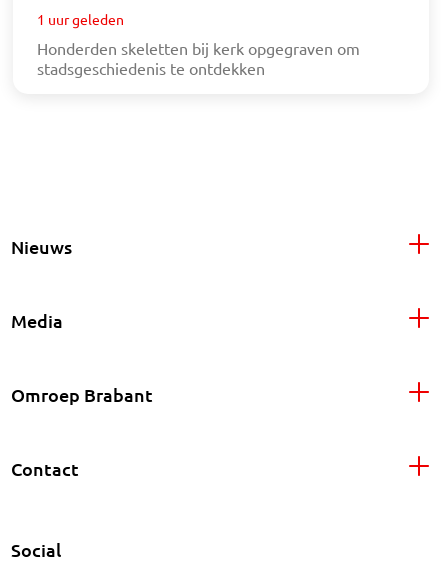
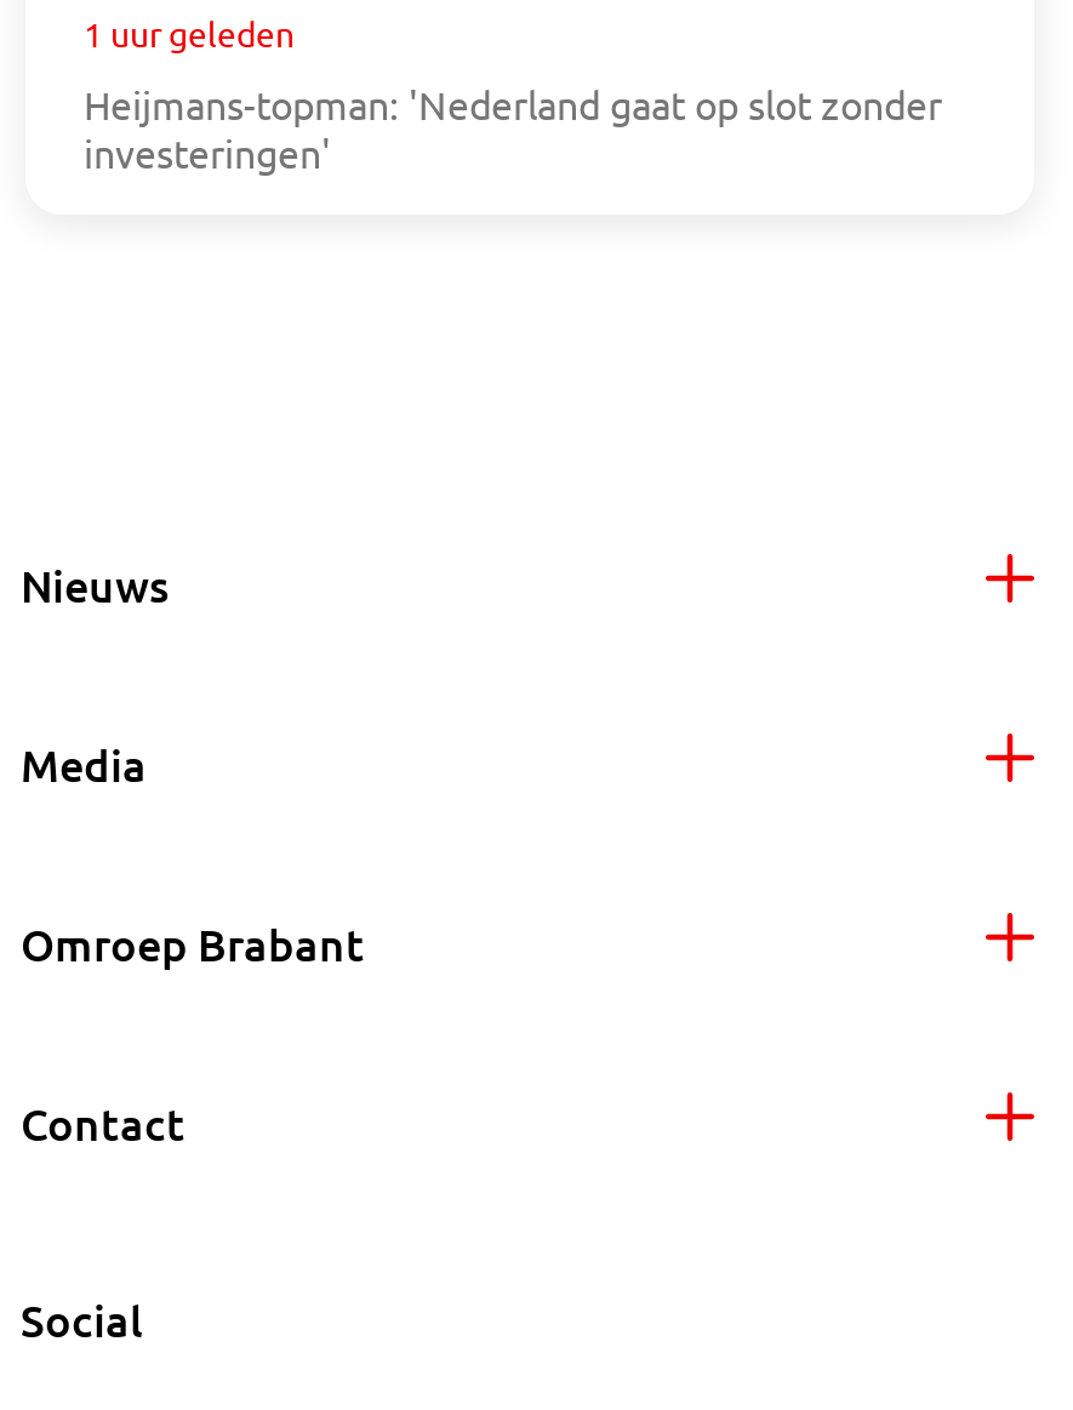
- Honderden skeletten bij kerk opgegraven om
- stadsgeschiedenis te ontdekken
+ Heijmans-topman: 'Nederland gaat op slot zonder
+ investeringen'
